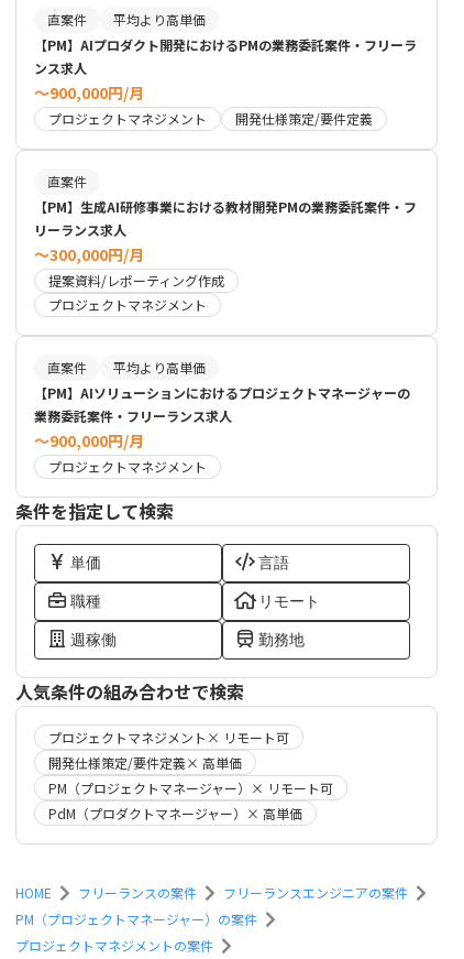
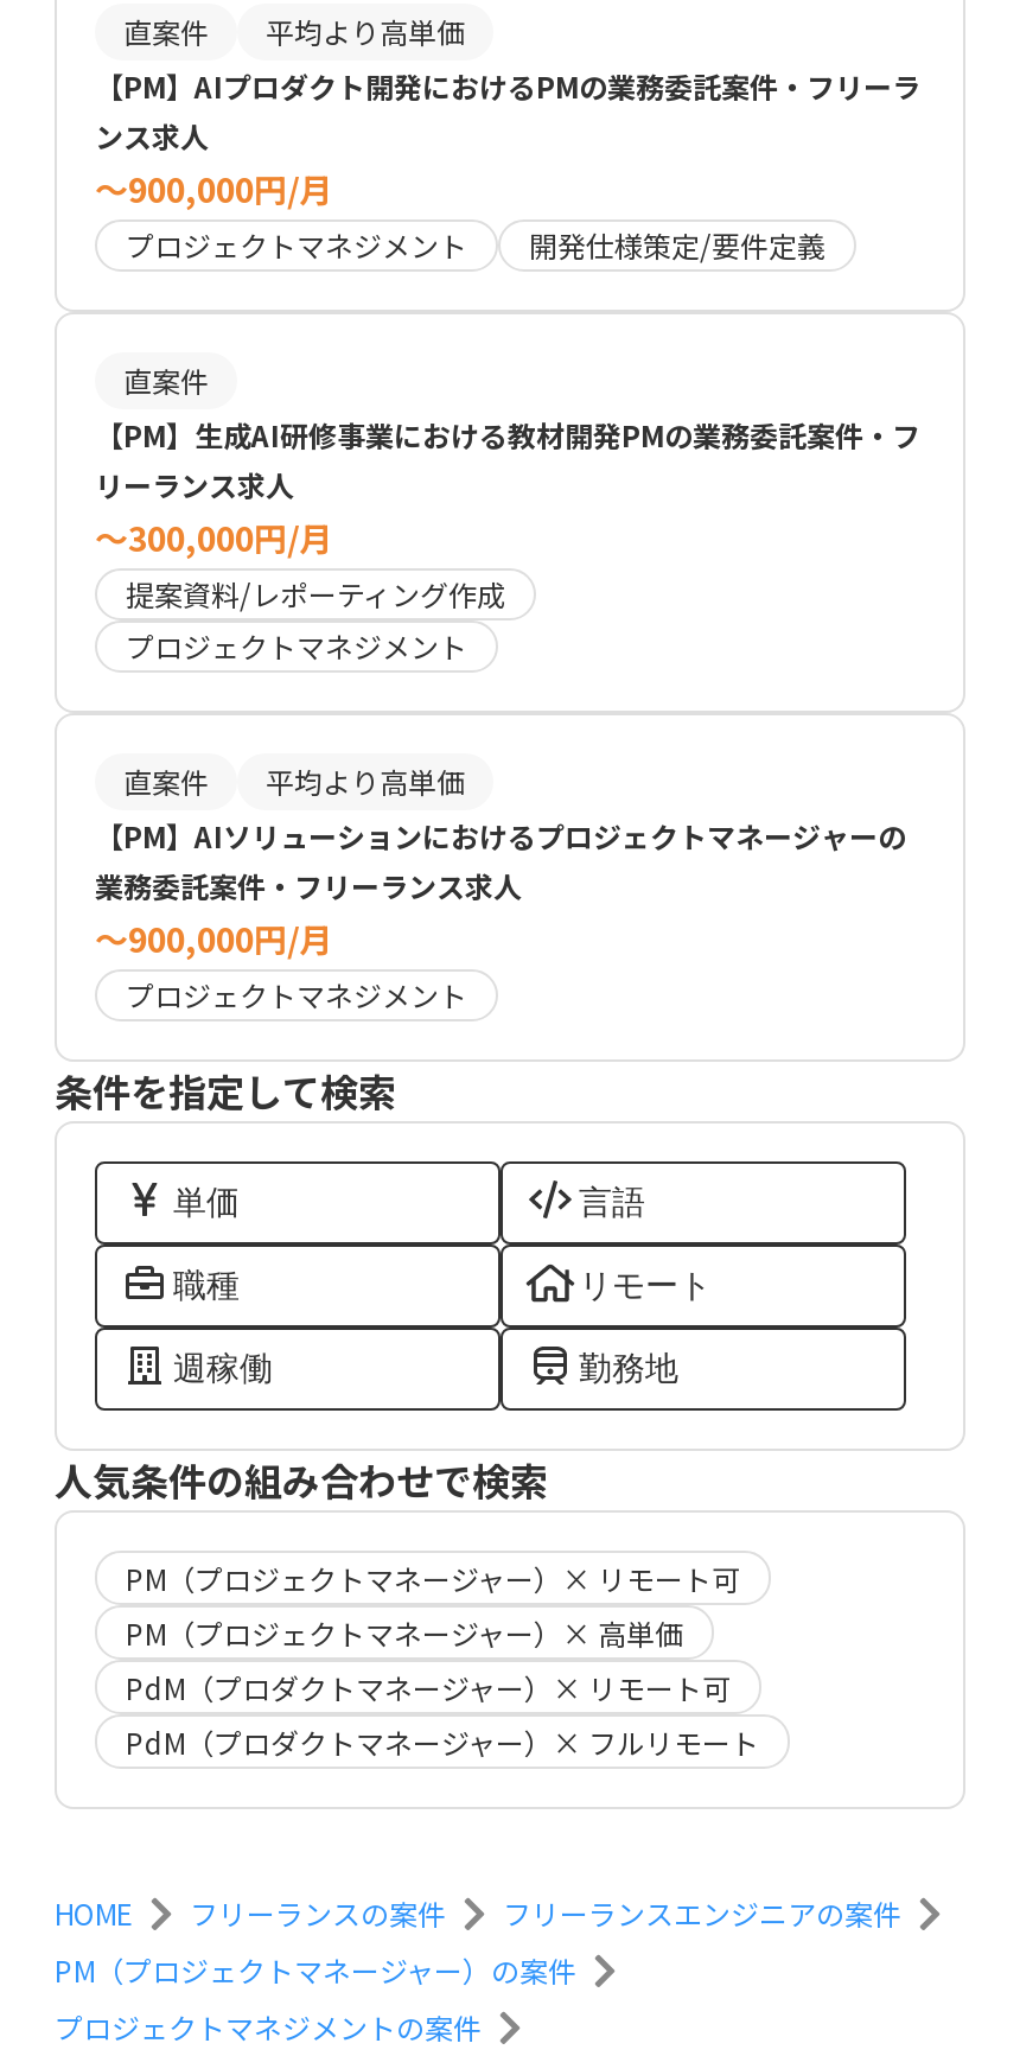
- プロジェクトマネジメント× リモート可
- 開発仕様策定/要件定義× 高単価

moved up: PM（プロジェクトマネージャー）× リモート可

- PdM（プロダクトマネージャー）× 高単価
+ PM（プロジェクトマネージャー）× 高単価
+ PdM（プロダクトマネージャー）× リモート可
+ PdM（プロダクトマネージャー）× フルリモート
